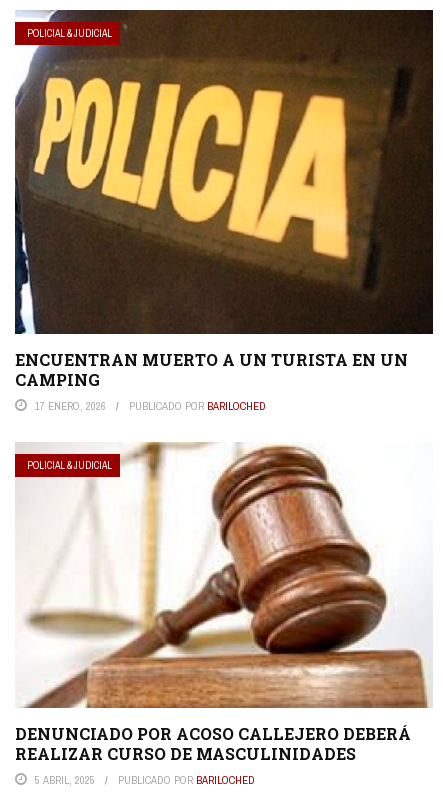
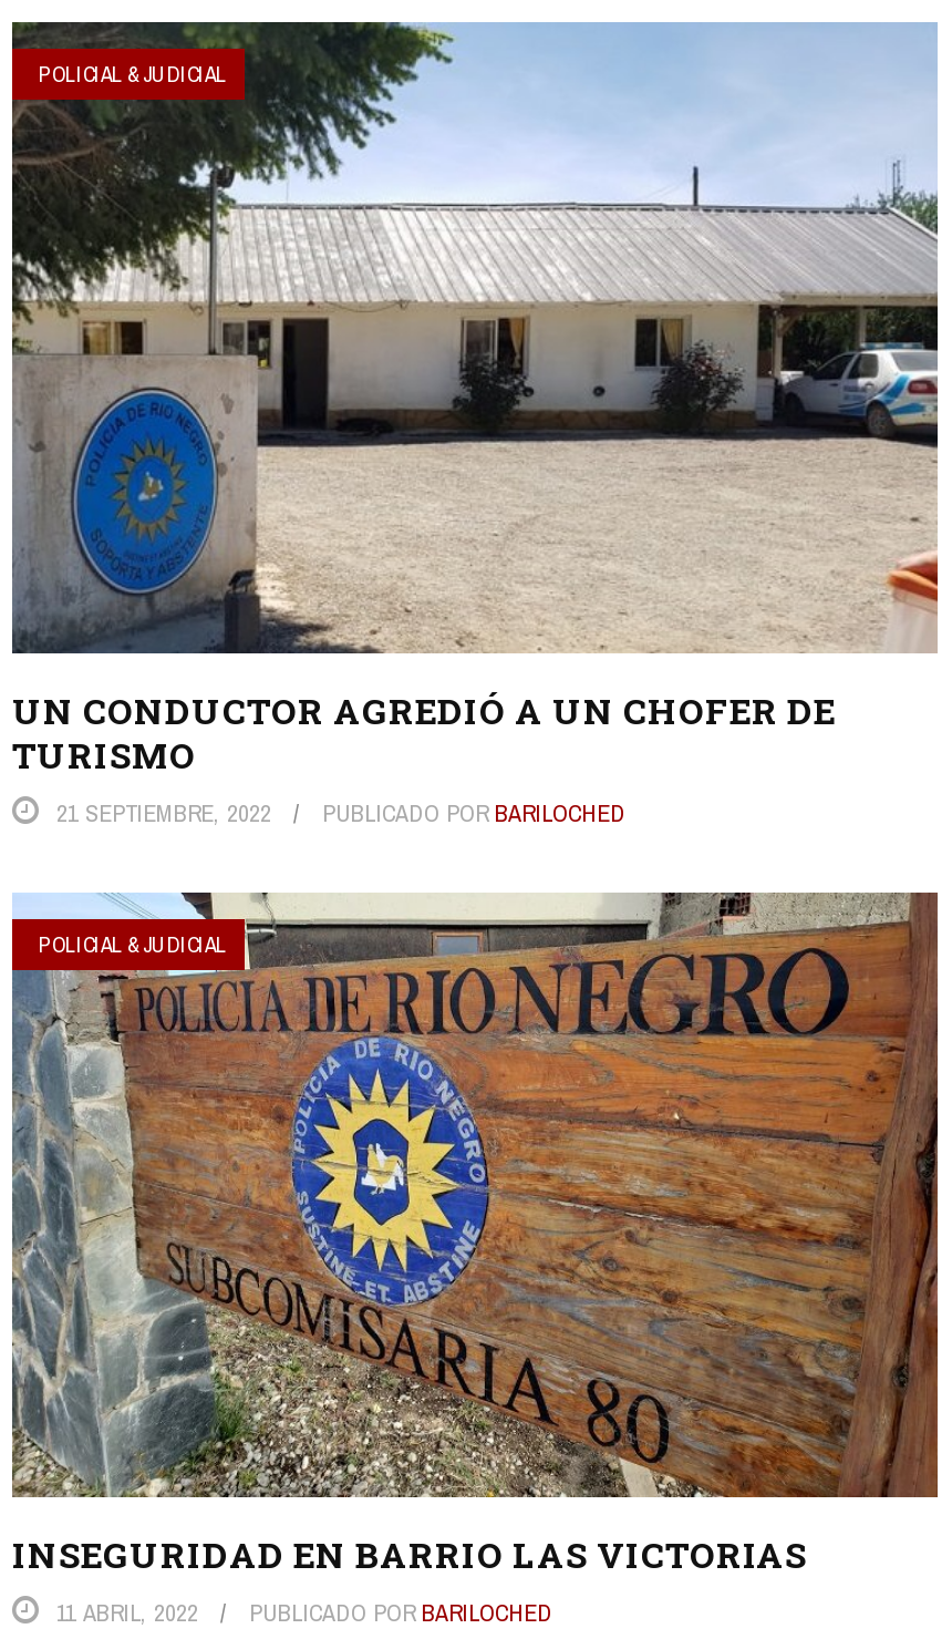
- [image]
- ENCUENTRAN MUERTO A UN TURISTA EN UN
- CAMPING
- 17 ENERO, 2026
+ [image]
+ UN CONDUCTOR AGREDIÓ A UN CHOFER DE
+ TURISMO
+ 21 SEPTIEMBRE, 2022

- [image]
- DENUNCIADO POR ACOSO CALLEJERO DEBERÁ
- REALIZAR CURSO DE MASCULINIDADES
- 5 ABRIL, 2025
+ [image]
+ INSEGURIDAD EN BARRIO LAS VICTORIAS
+ 11 ABRIL, 2022
